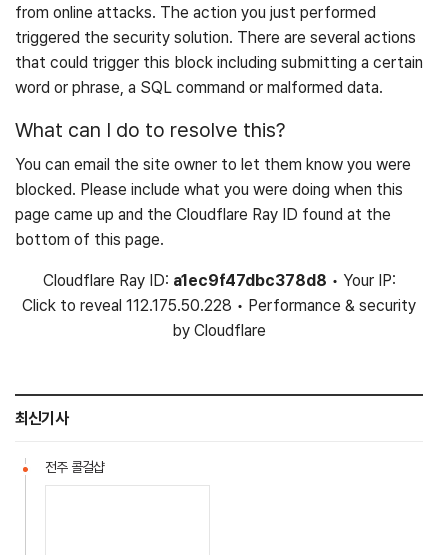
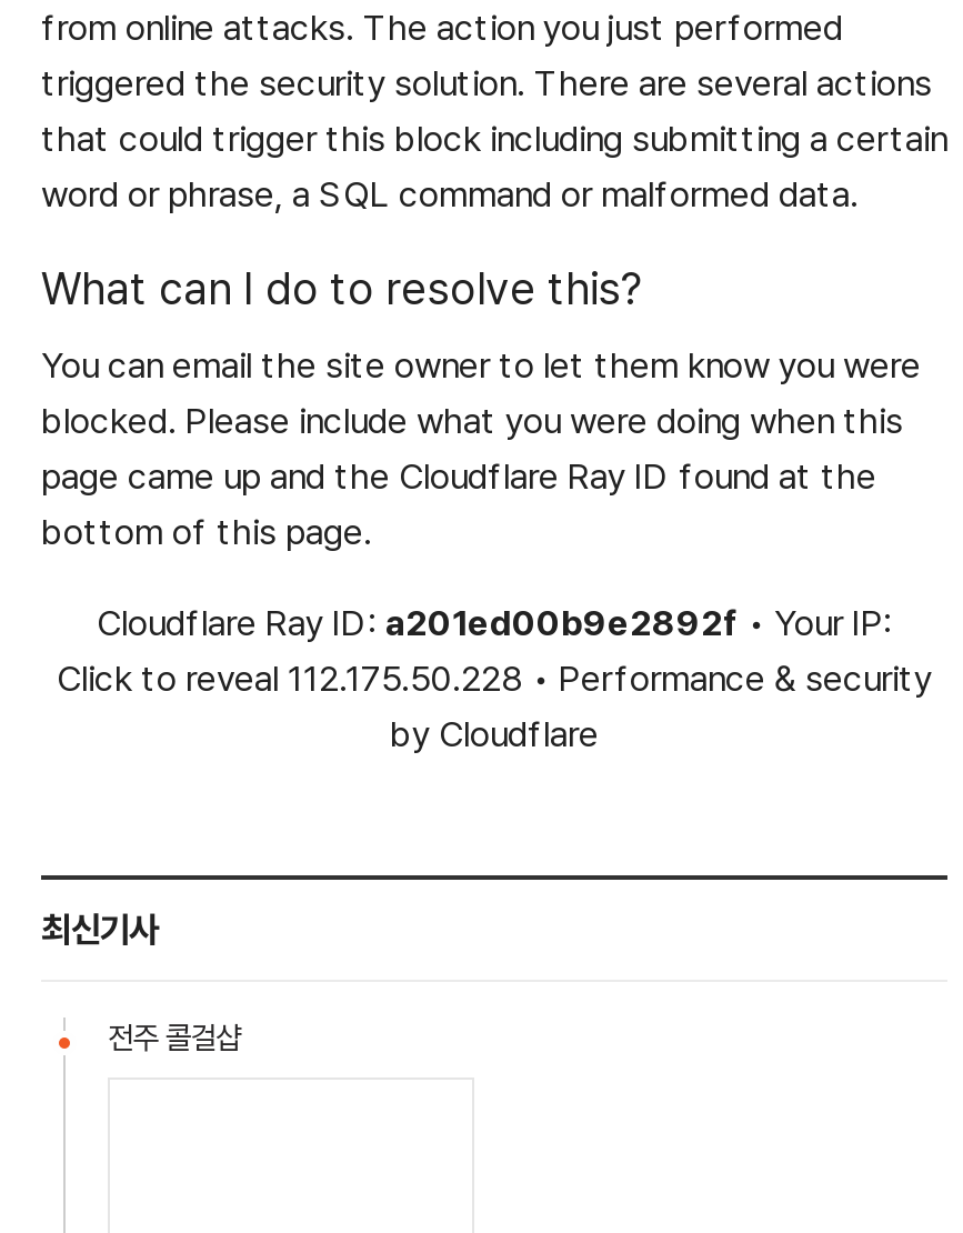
- Cloudflare Ray ID: a1ec9f47dbc378d8 • Your IP:
+ Cloudflare Ray ID: a201ed00b9e2892f • Your IP:
